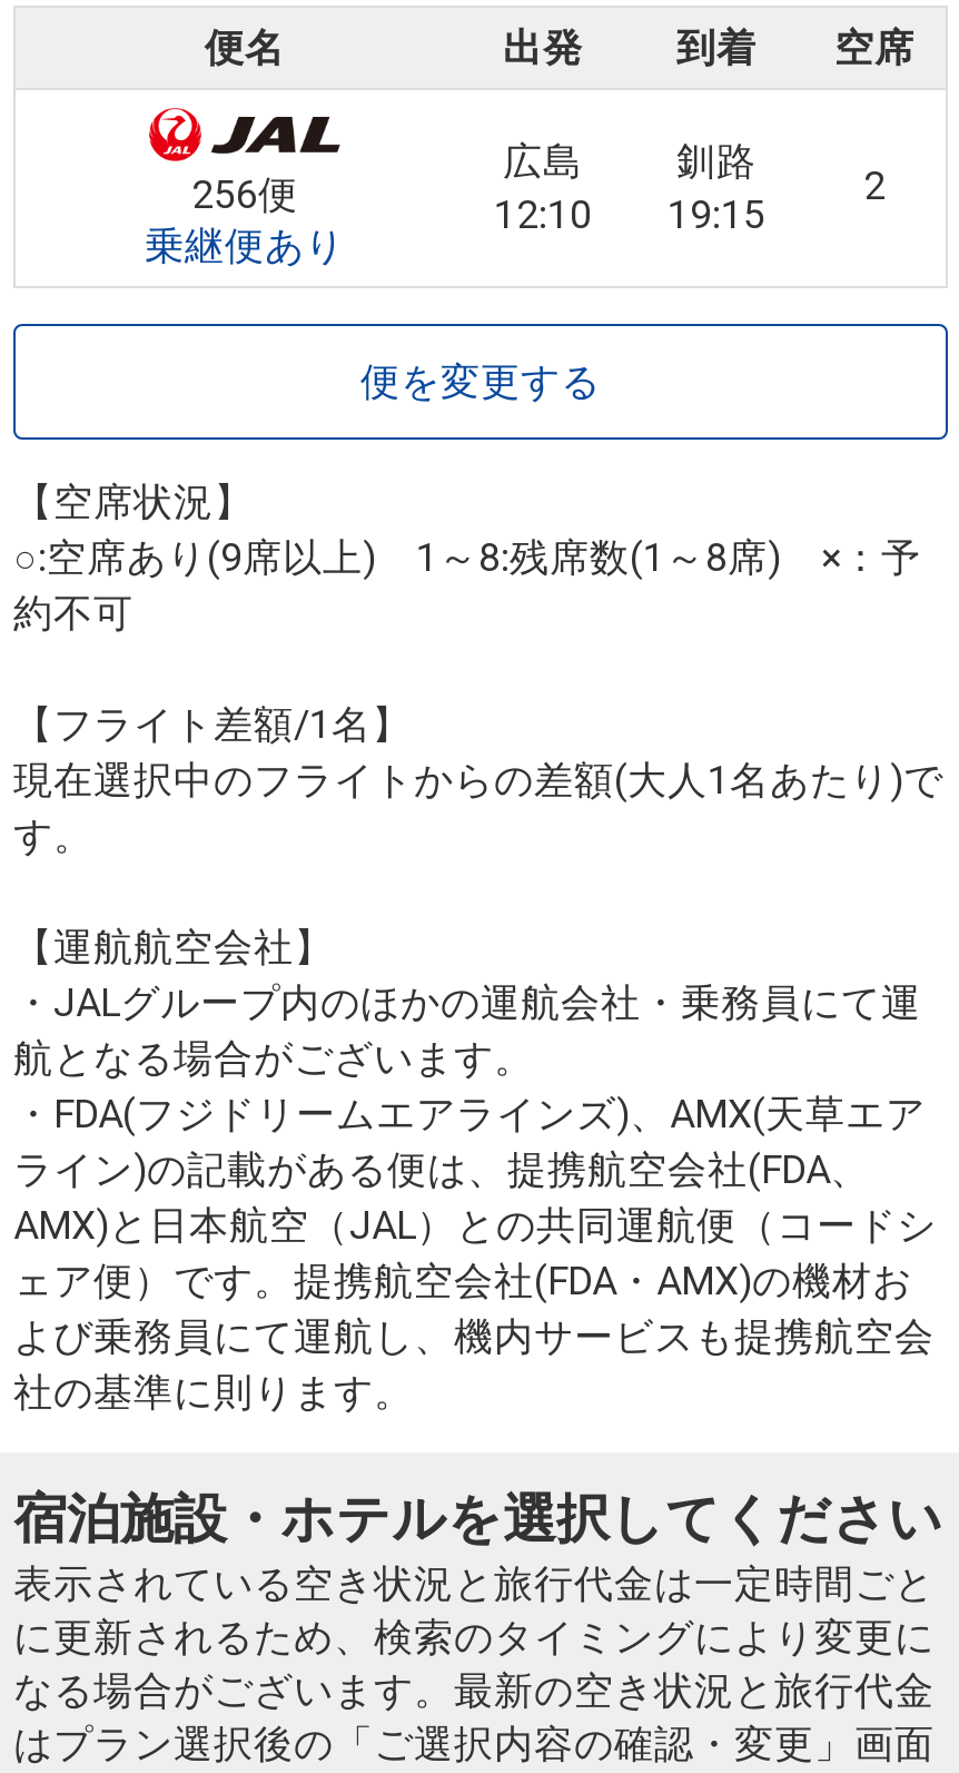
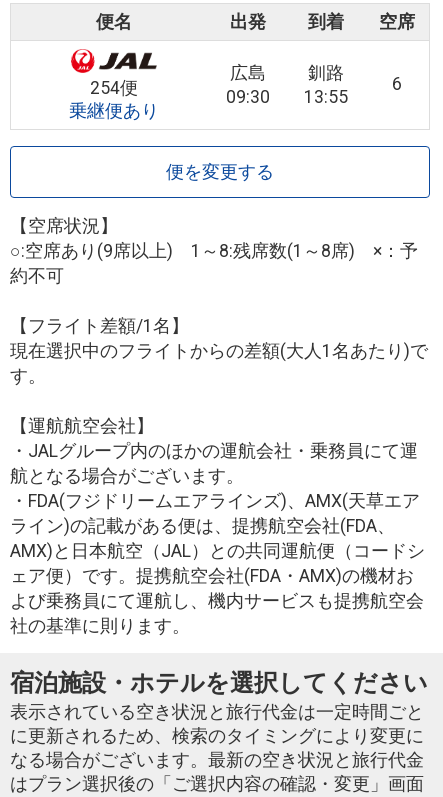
- 256便
+ 254便

- 2
+ 6

- 12:10
+ 09:30

- 19:15
+ 13:55
